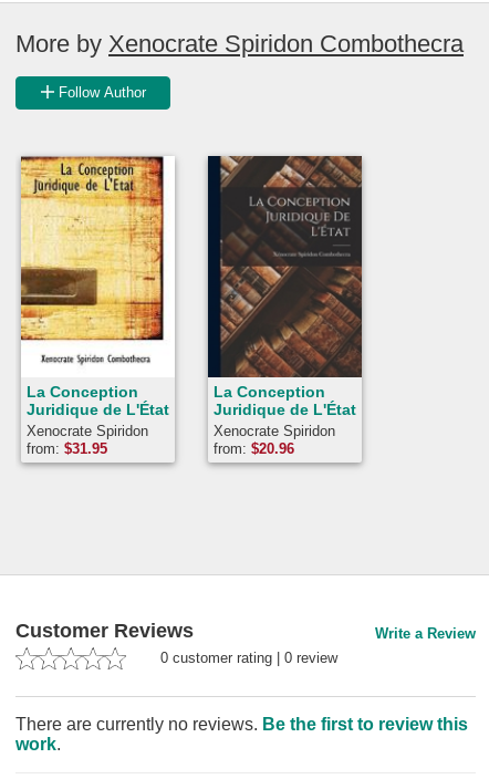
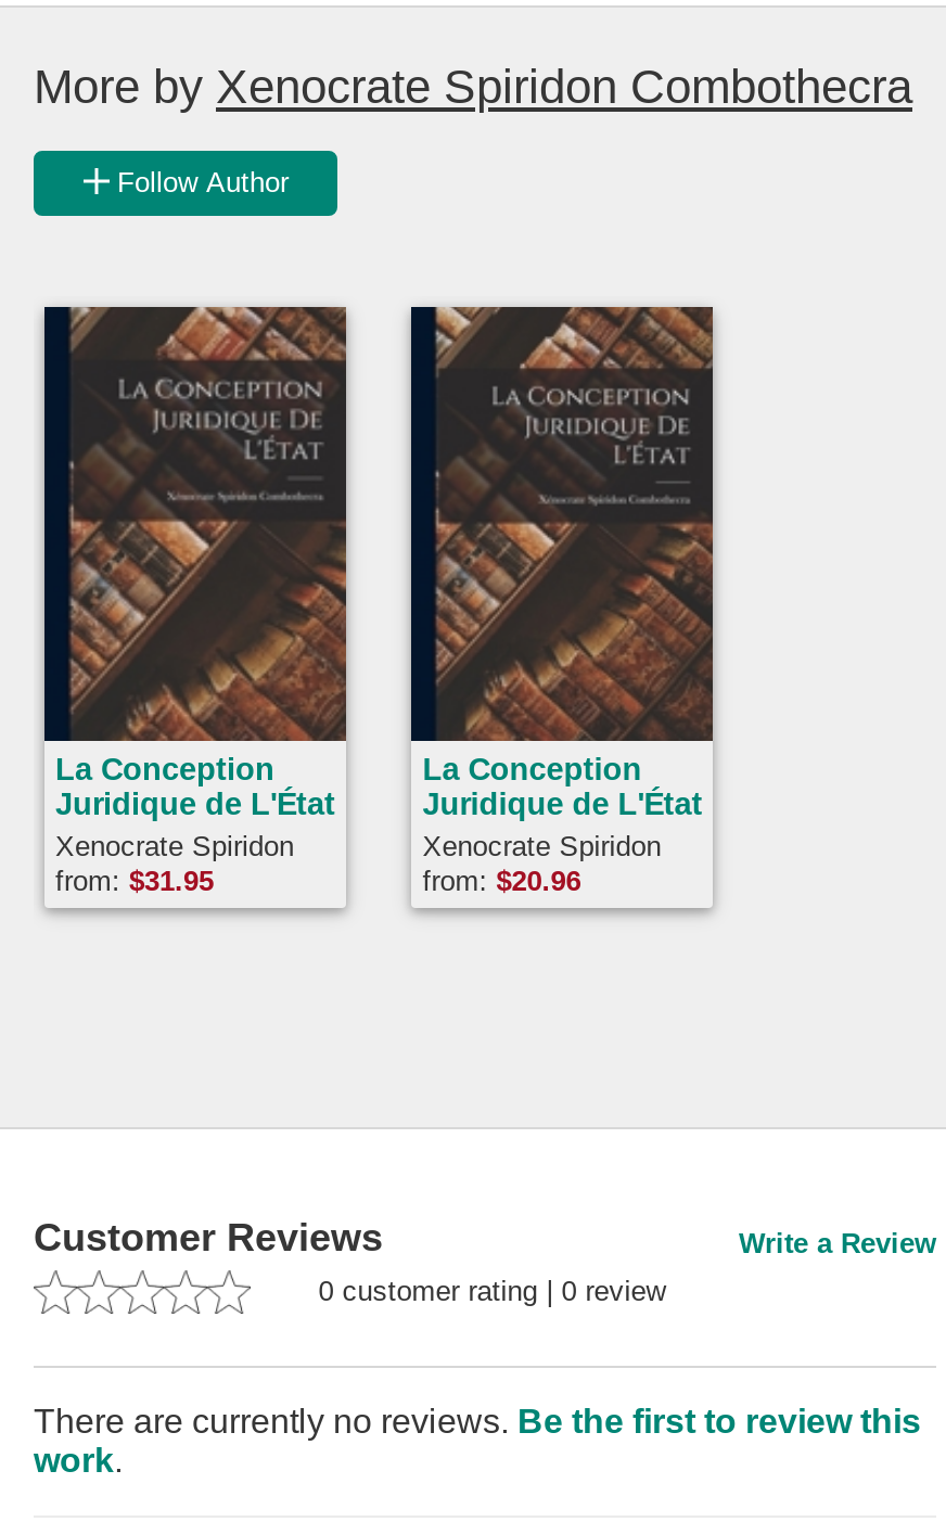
- [image]
+ [image]
